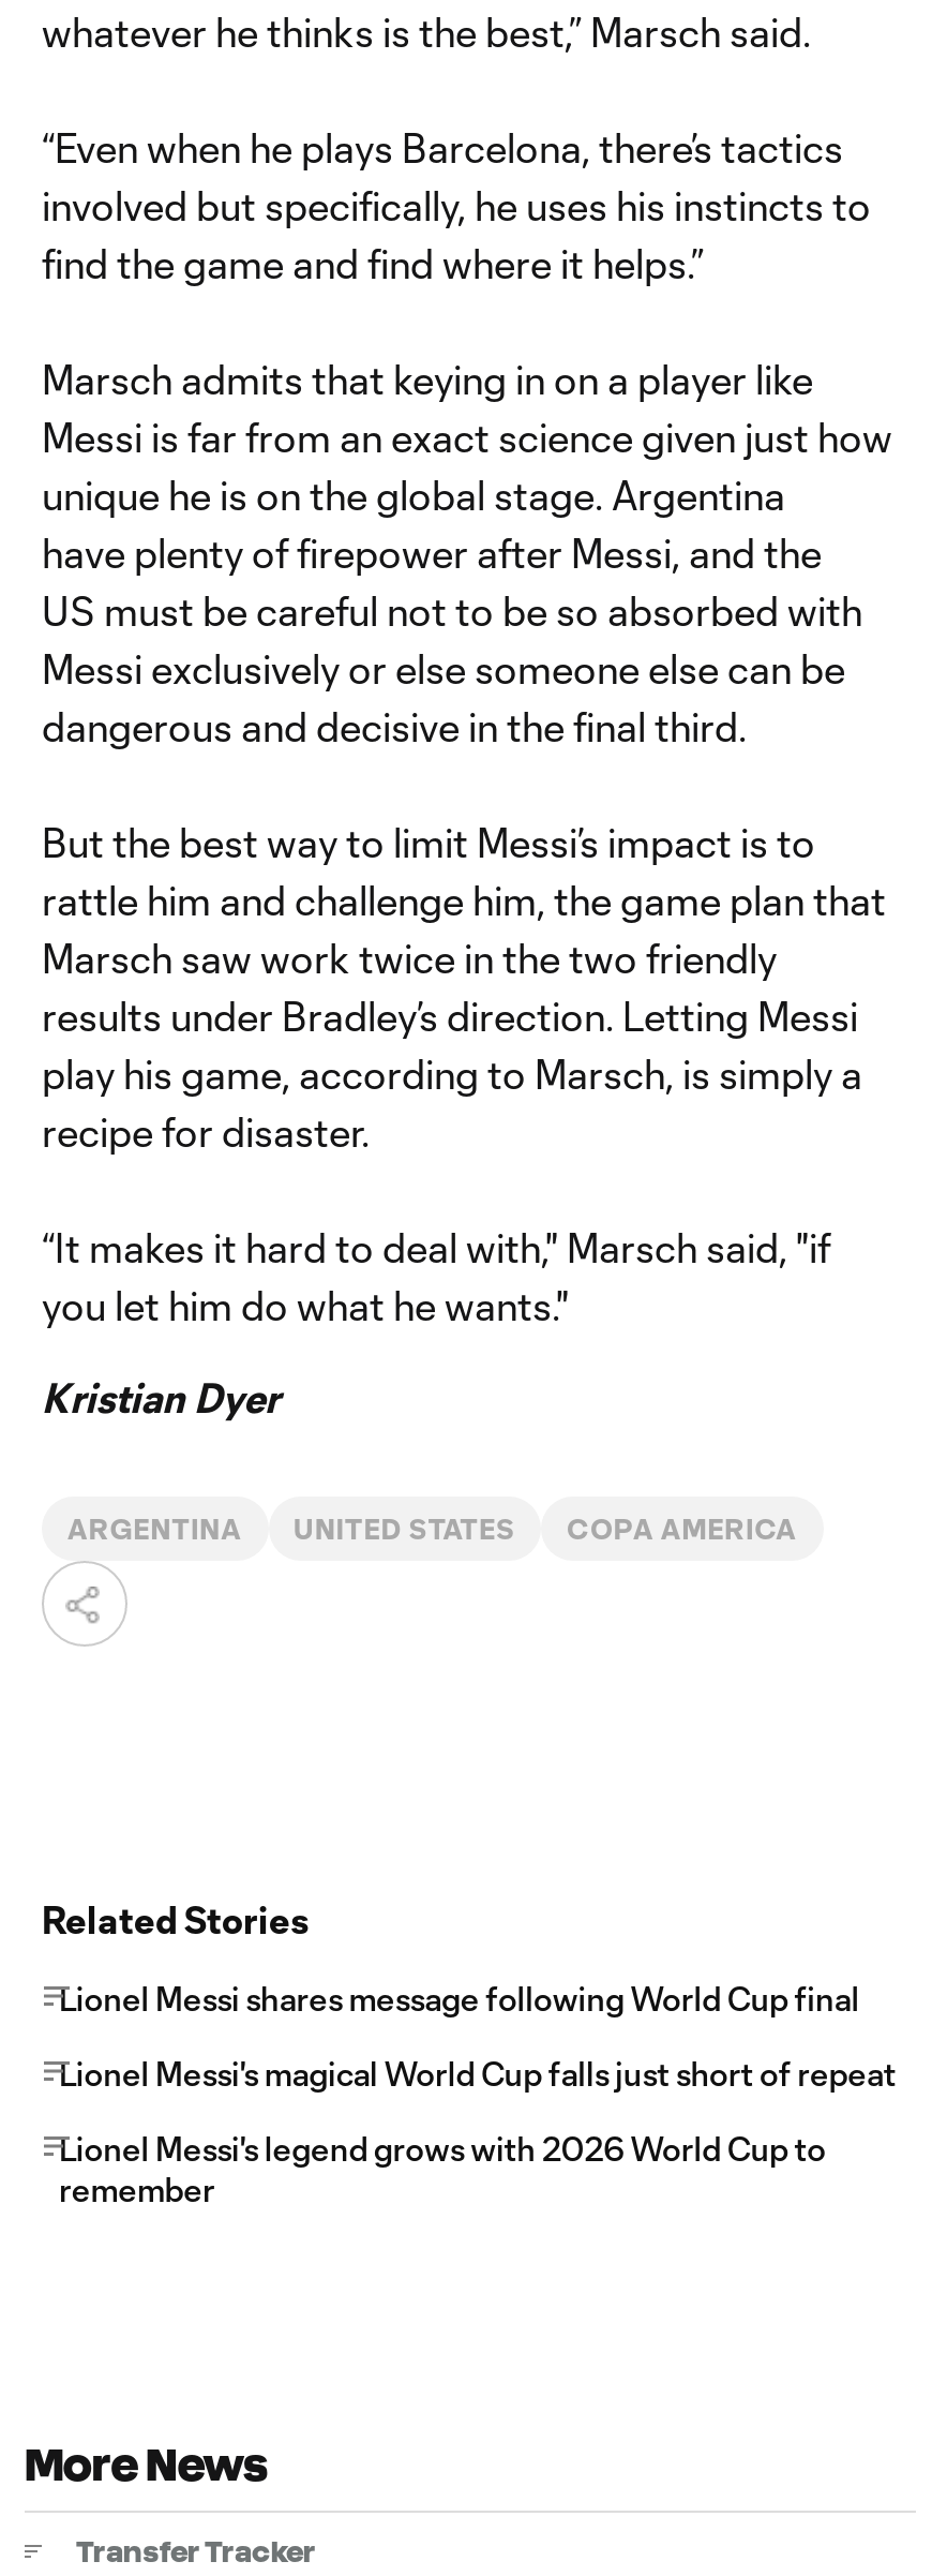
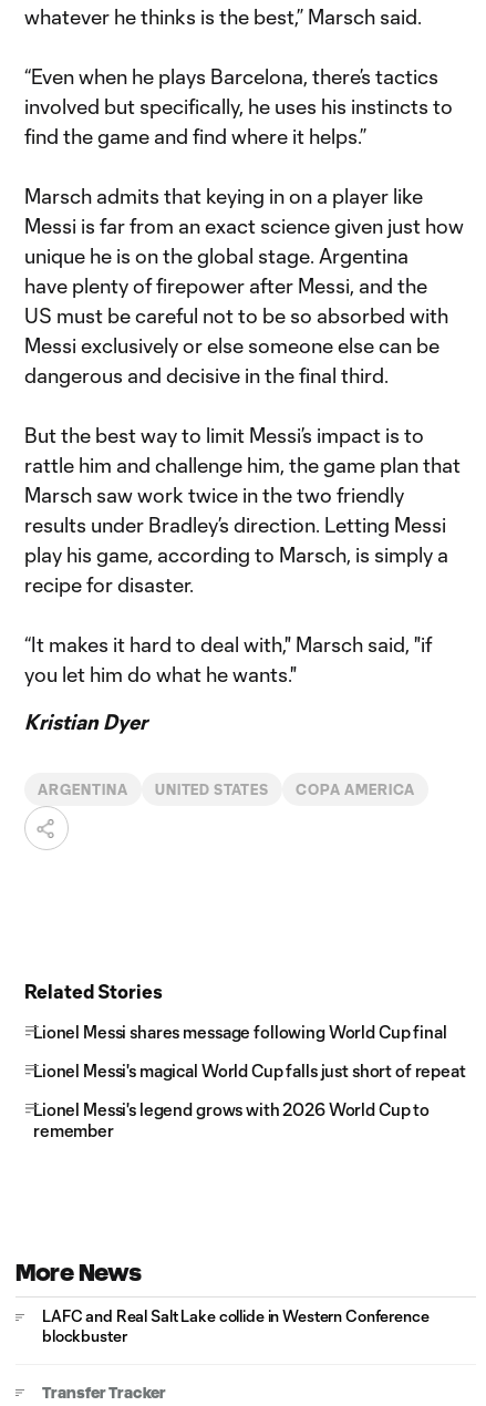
+ LAFC and Real Salt Lake collide in Western Conference
+ blockbuster
